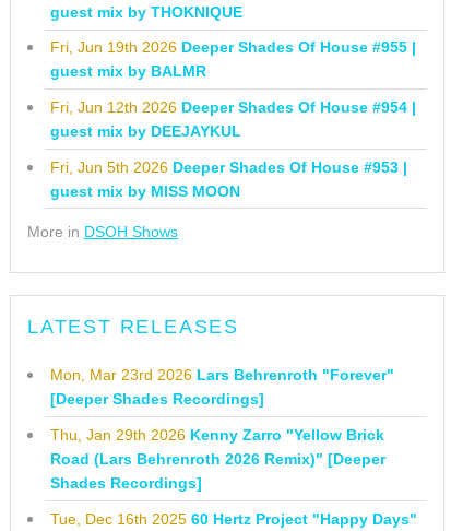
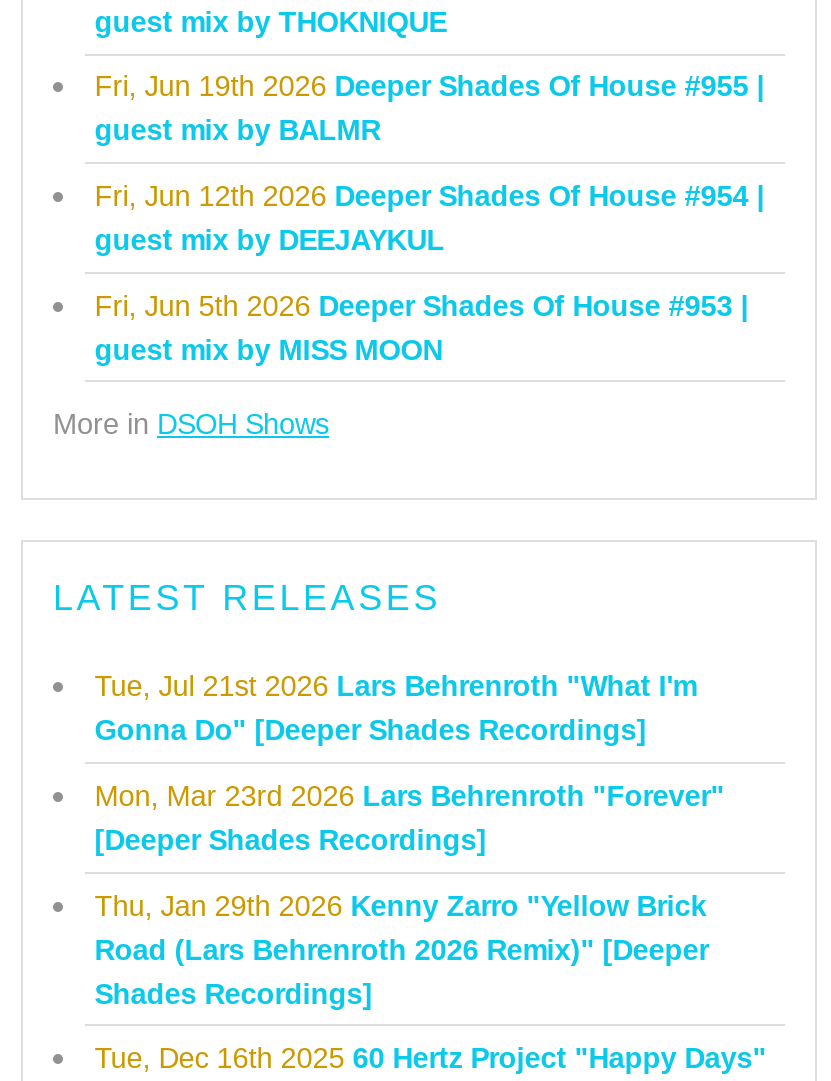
+ Tue, Jul 21st 2026 Lars Behrenroth "What I'm
+ Gonna Do" [Deeper Shades Recordings]
